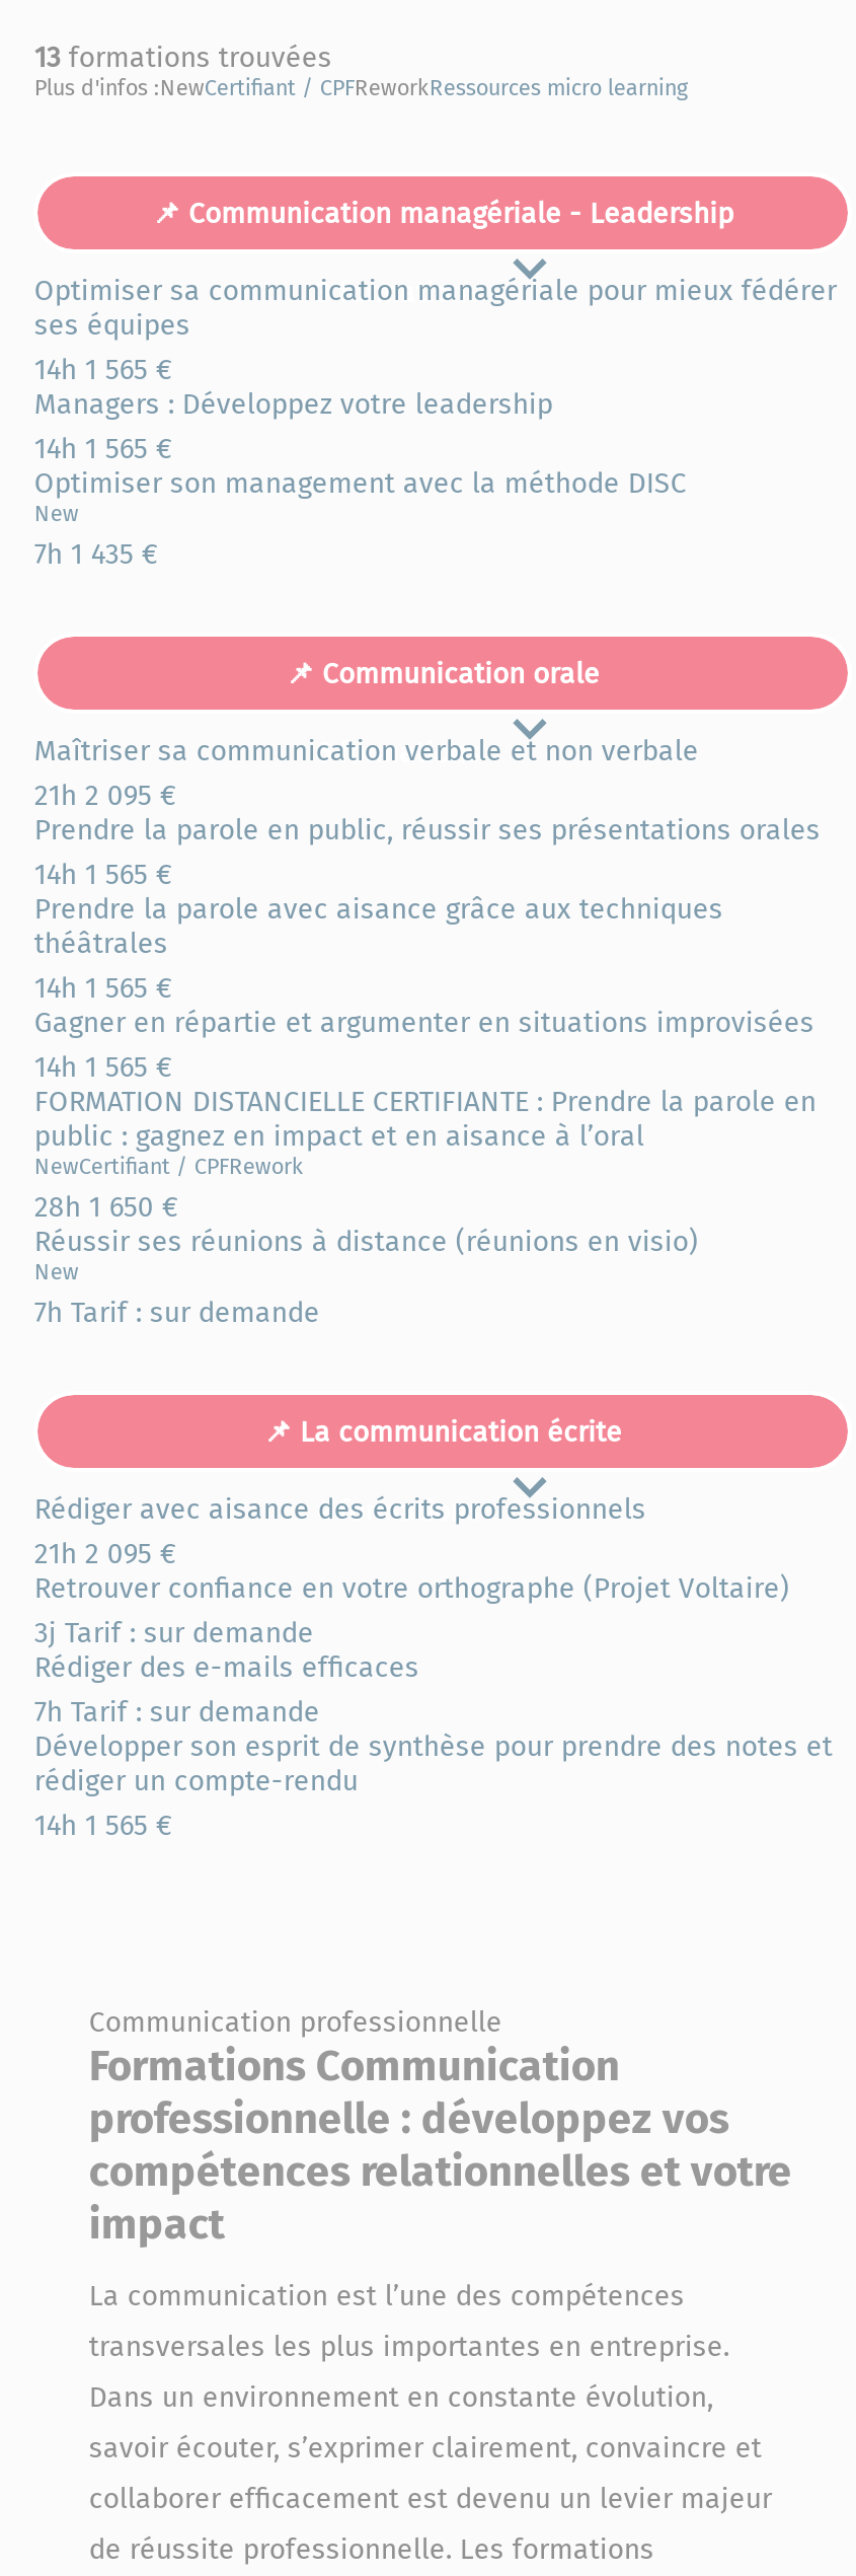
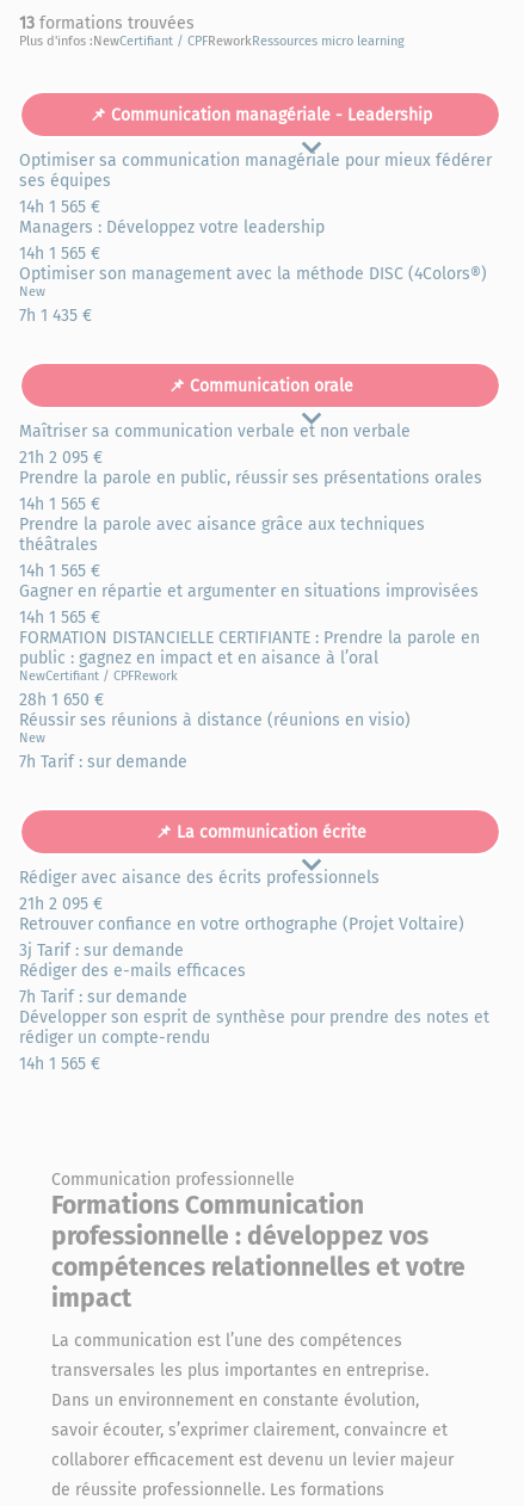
- Optimiser son management avec la méthode DISC
+ Optimiser son management avec la méthode DISC (4Colors®)
